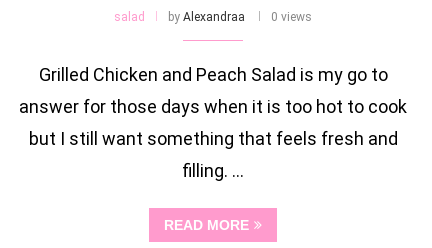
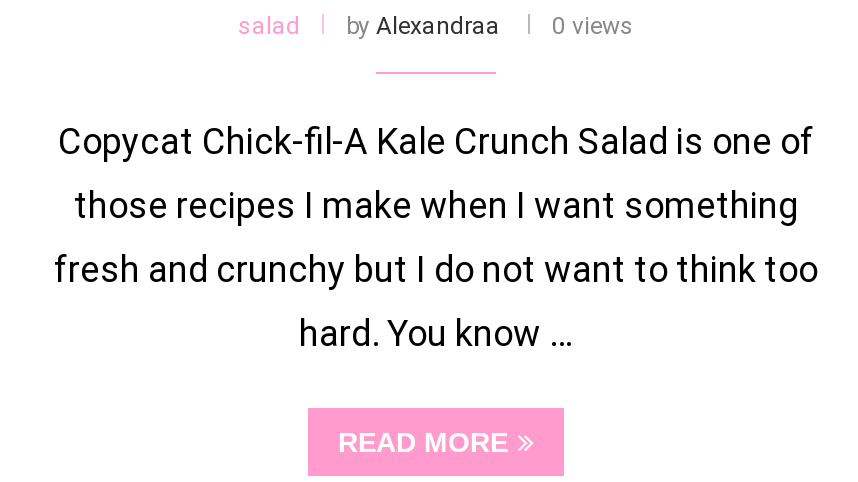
- Grilled Chicken and Peach Salad is my go to
+ Copycat Chick-fil-A Kale Crunch Salad is one of

- answer for those days when it is too hot to cook
+ those recipes I make when I want something

- but I still want something that feels fresh and
+ fresh and crunchy but I do not want to think too

- filling. …
+ hard. You know …
